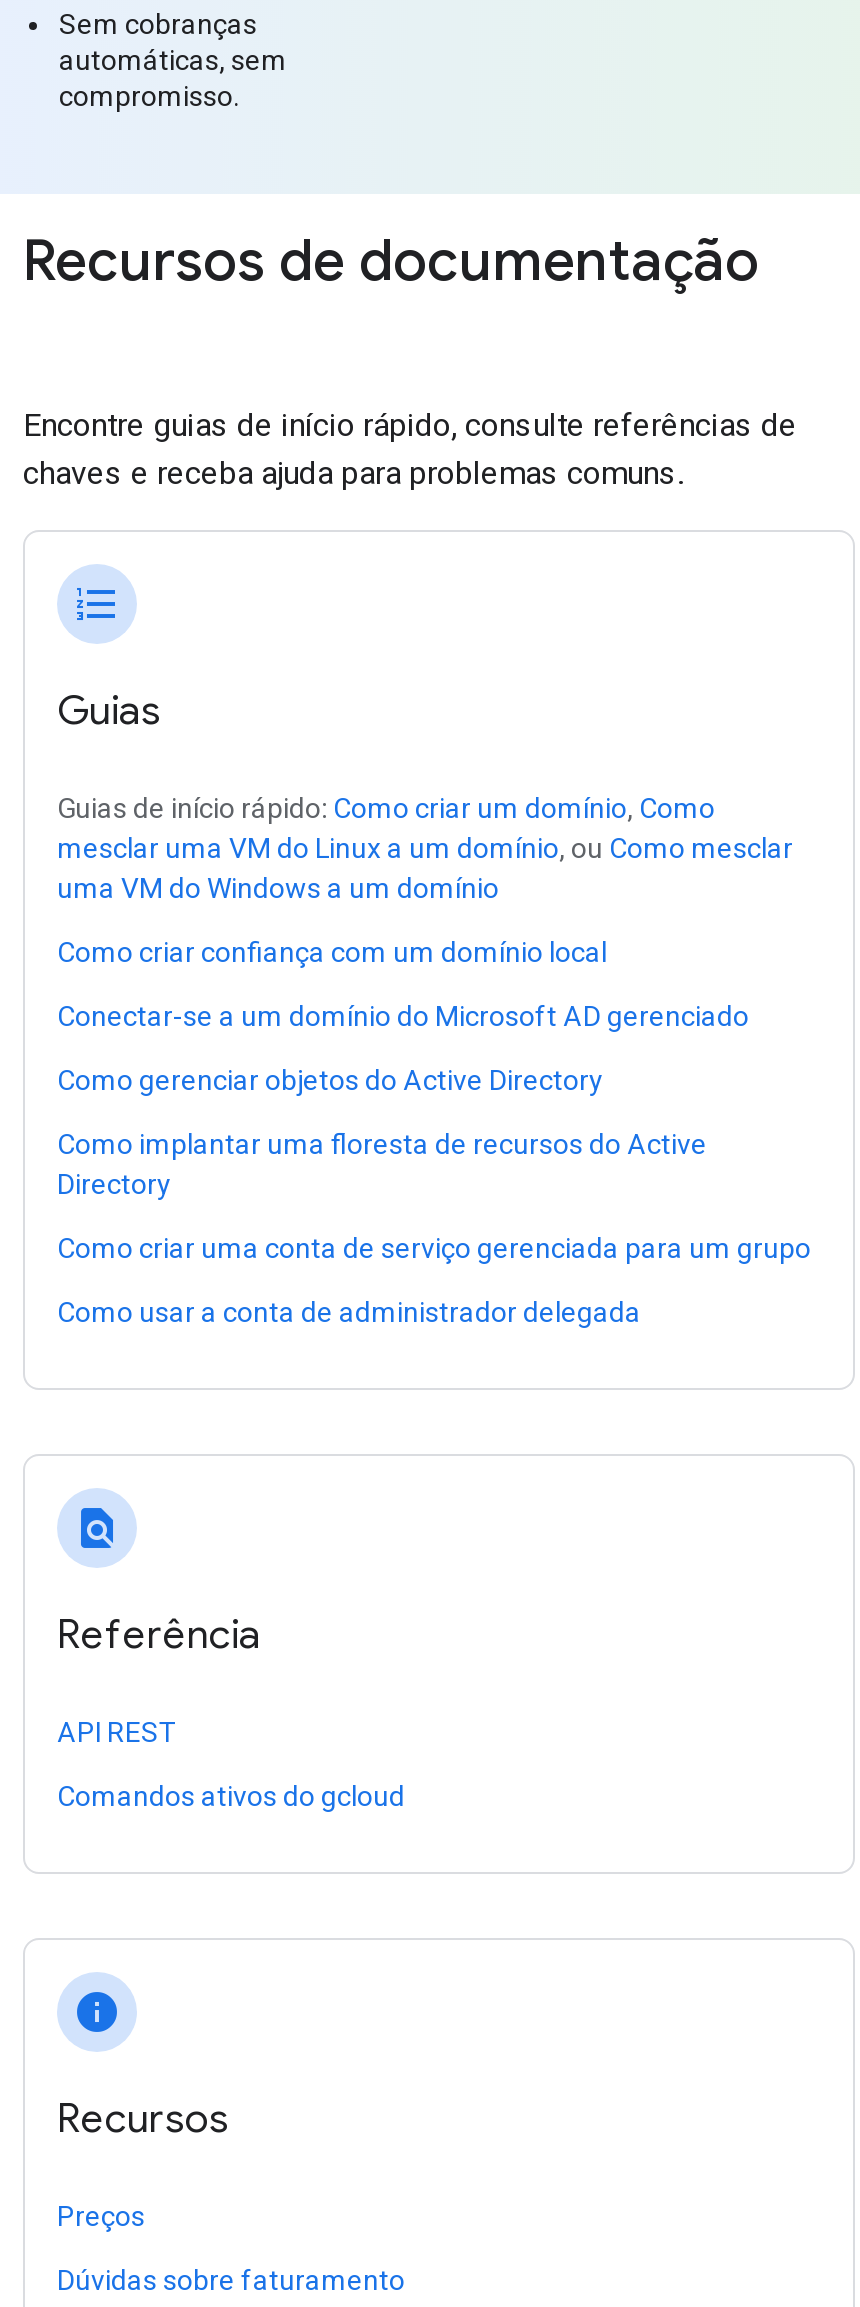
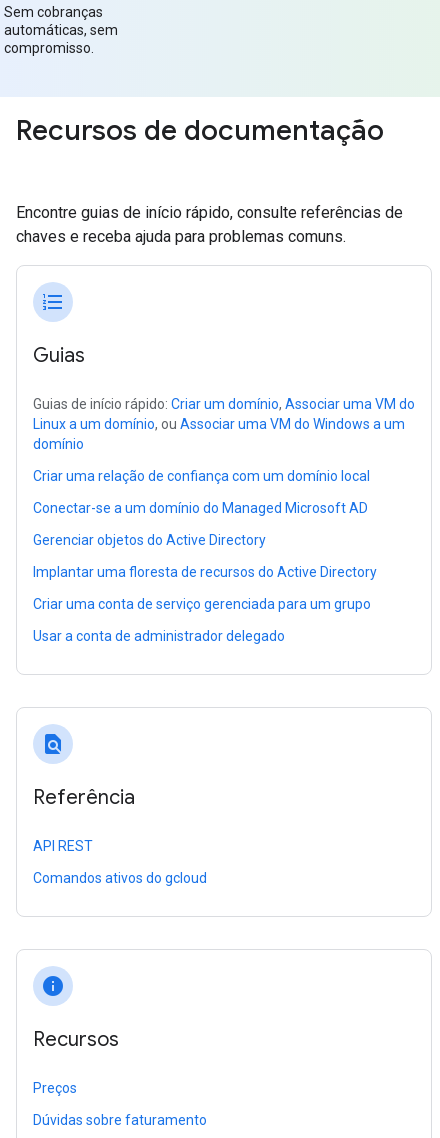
- Guias de início rápido: Como criar um domínio, Como
- mesclar uma VM do Linux a um domínio, ou Como mesclar
- uma VM do Windows a um domínio
+ Guias de início rápido: Criar um domínio, Associar uma VM do
+ Linux a um domínio, ou Associar uma VM do Windows a um
+ domínio

- Como criar confiança com um domínio local
+ Criar uma relação de confiança com um domínio local

- Conectar-se a um domínio do Microsoft AD gerenciado
+ Conectar-se a um domínio do Managed Microsoft AD

- Como gerenciar objetos do Active Directory
+ Gerenciar objetos do Active Directory

- Como implantar uma floresta de recursos do Active
- Directory
+ Implantar uma floresta de recursos do Active Directory

- Como criar uma conta de serviço gerenciada para um grupo
+ Criar uma conta de serviço gerenciada para um grupo

- Como usar a conta de administrador delegada
+ Usar a conta de administrador delegado
